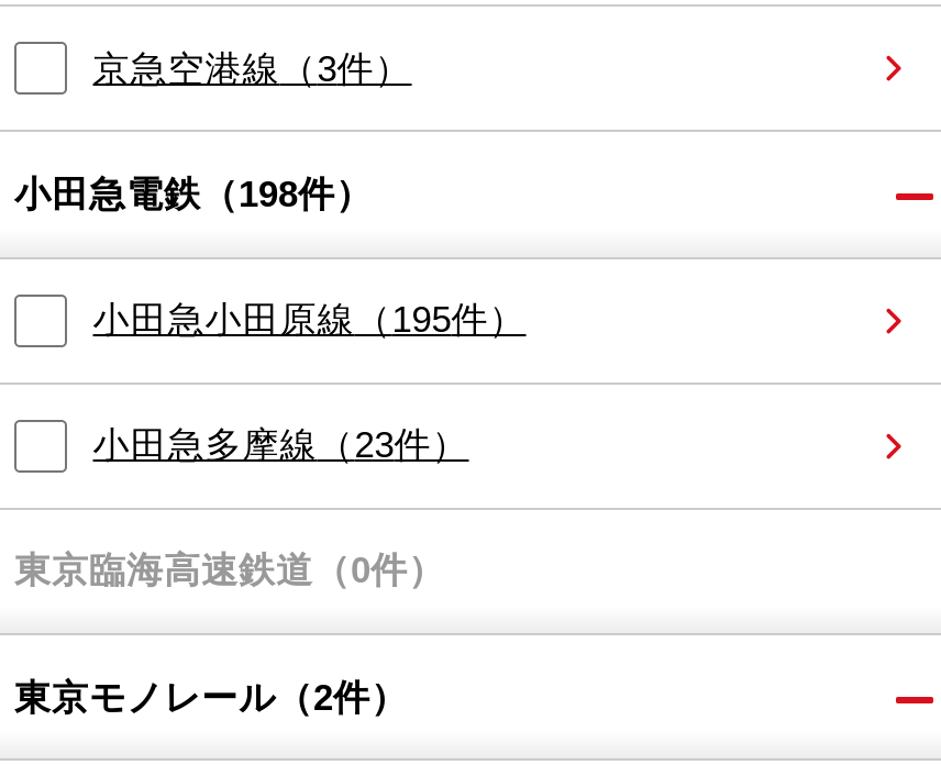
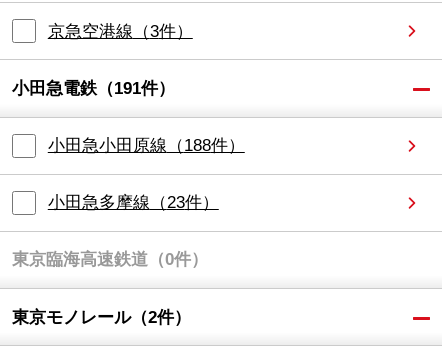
- 小田急電鉄（198件）
+ 小田急電鉄（191件）

- 小田急小田原線（195件）
+ 小田急小田原線（188件）
